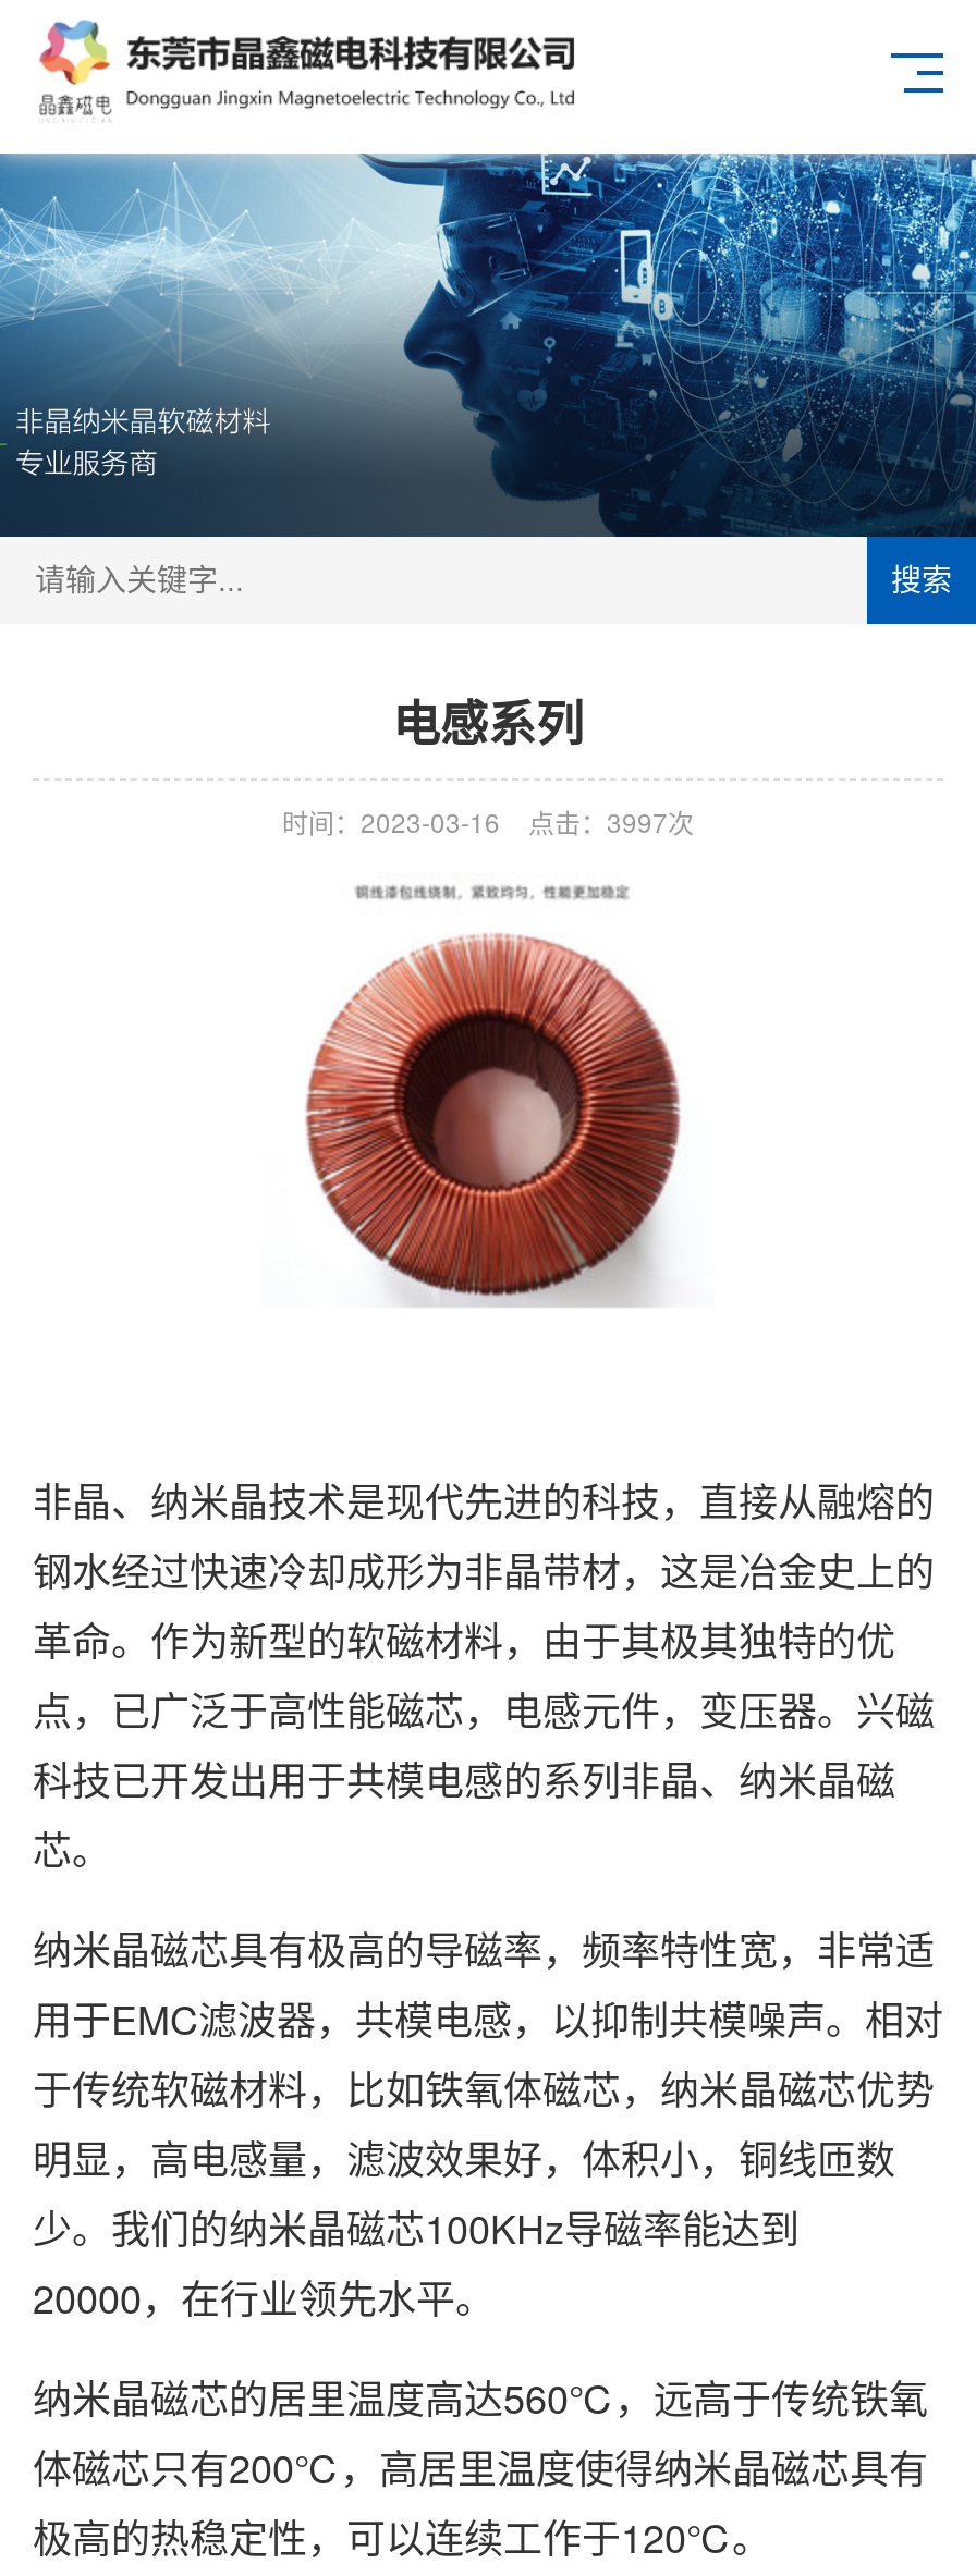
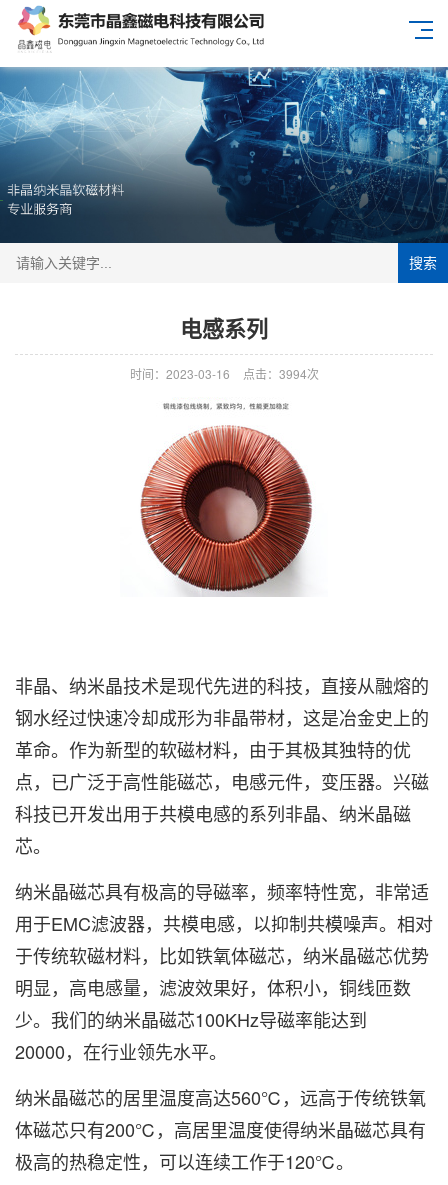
- 时间：2023-03-16 点击：3997次
+ 时间：2023-03-16 点击：3994次
